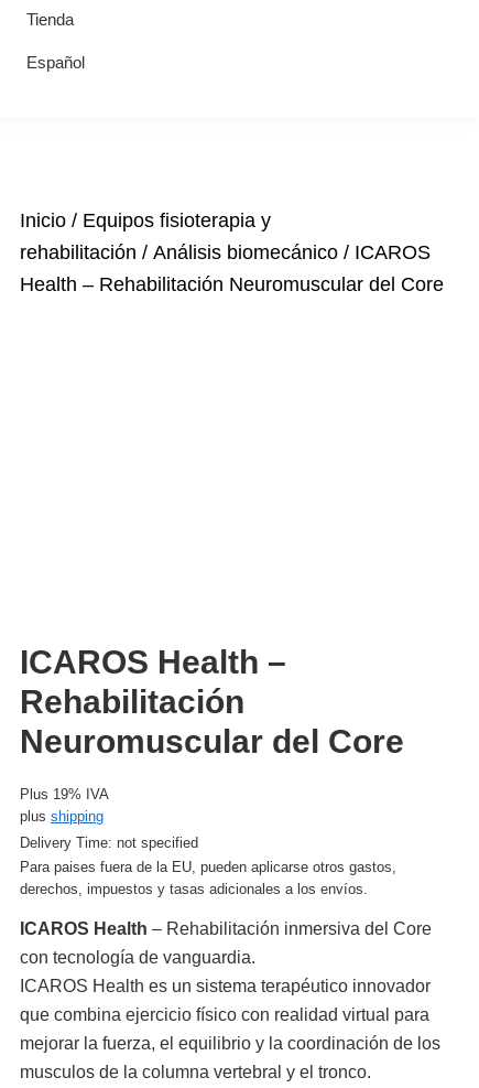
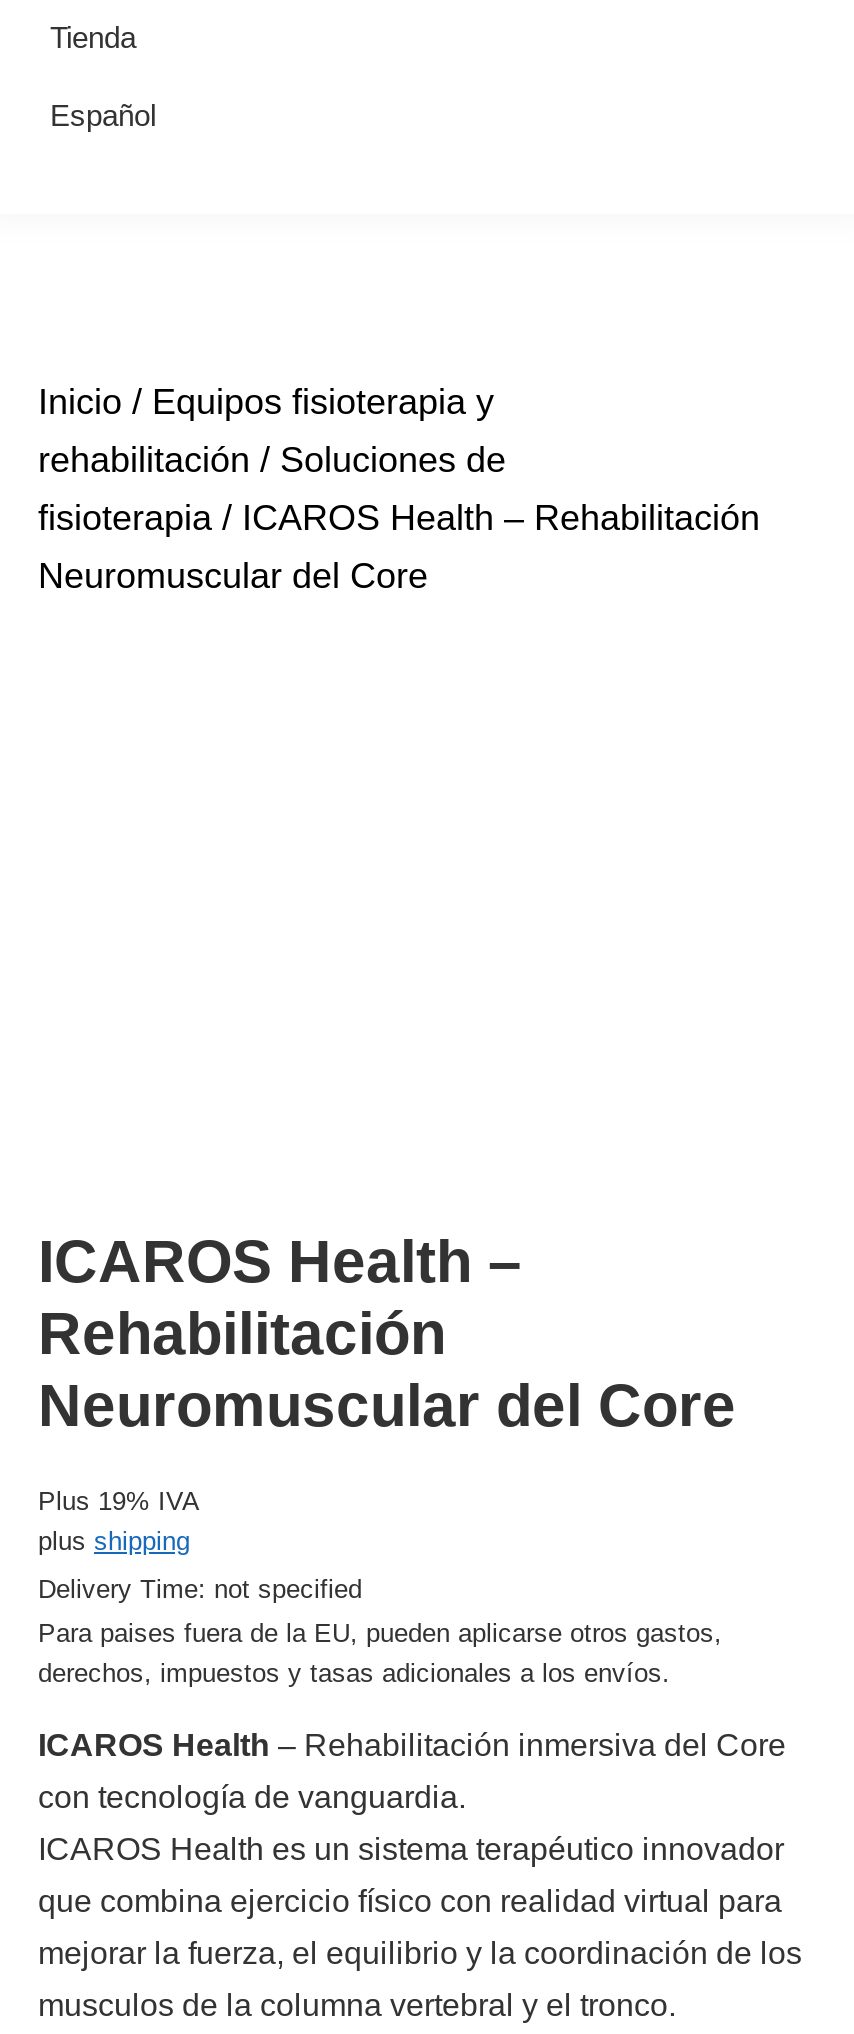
- rehabilitación / Análisis biomecánico / ICAROS
- Health – Rehabilitación Neuromuscular del Core
+ rehabilitación / Soluciones de
+ fisioterapia / ICAROS Health – Rehabilitación
+ Neuromuscular del Core
